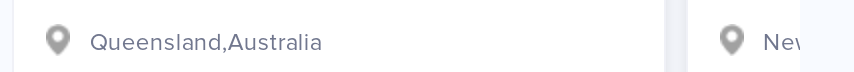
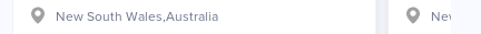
- Queensland,Australia
+ New South Wales,Australia
